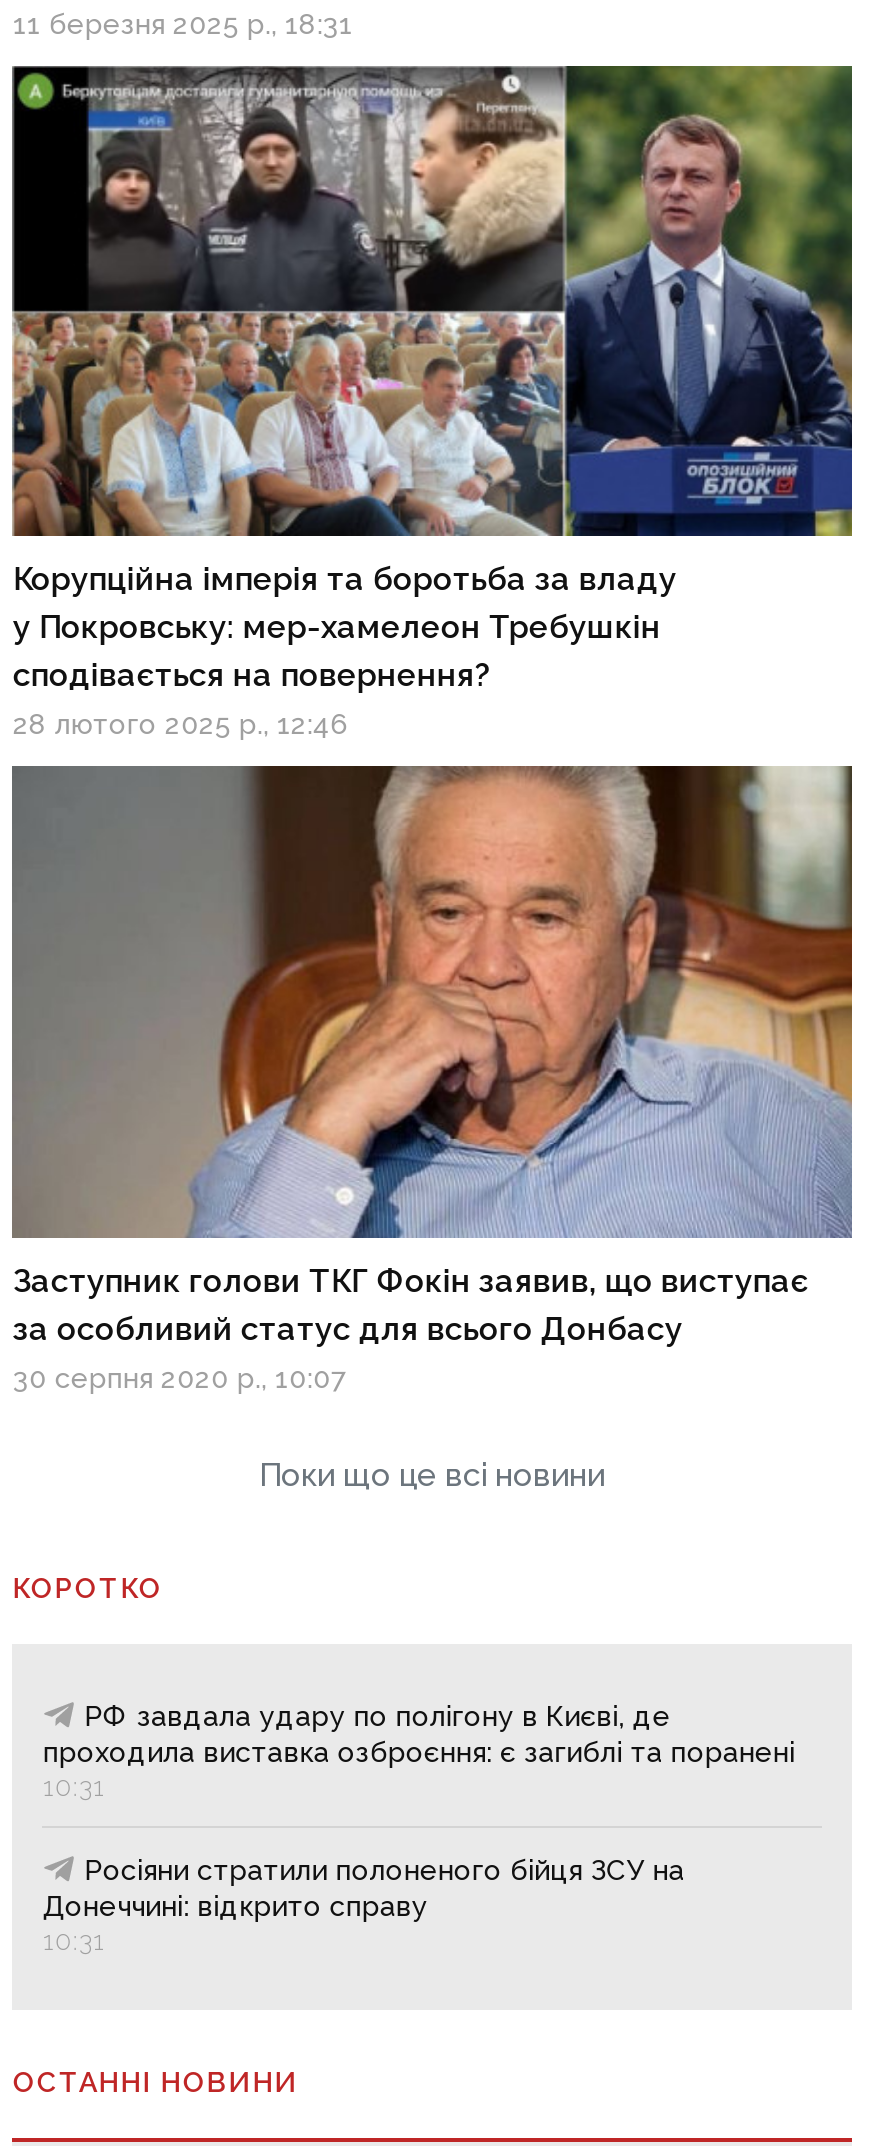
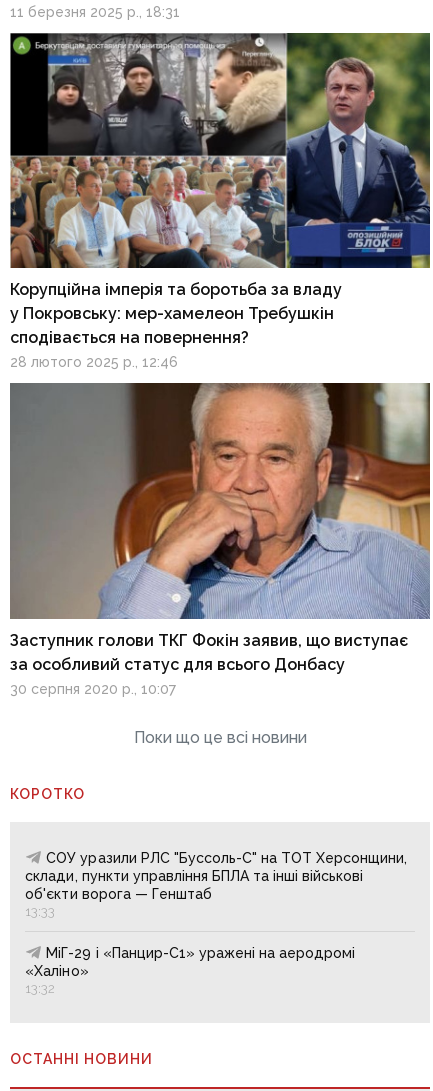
- РФ завдала удару по полігону в Києві, де
- проходила виставка озброєння: є загиблі та поранені
- 10:31
+ СОУ уразили РЛС "Буссоль-С" на ТОТ Херсонщини,
+ склади, пункти управління БПЛА та інші військові
+ об'єкти ворога — Генштаб
+ 13:33

- Росіяни стратили полоненого бійця ЗСУ на
- Донеччині: відкрито справу
- 10:31
+ МіГ-29 і «Панцир-С1» уражені на аеродромі
+ «Халіно»
+ 13:32
